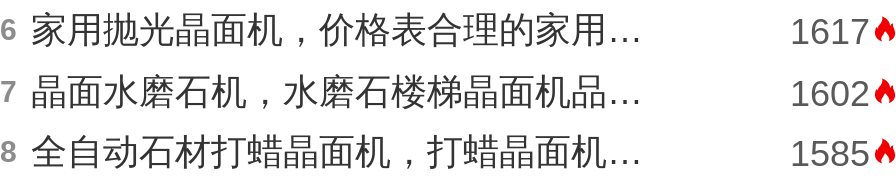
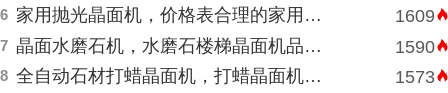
- 1617
+ 1609

- 1602
+ 1590

- 1585
+ 1573
